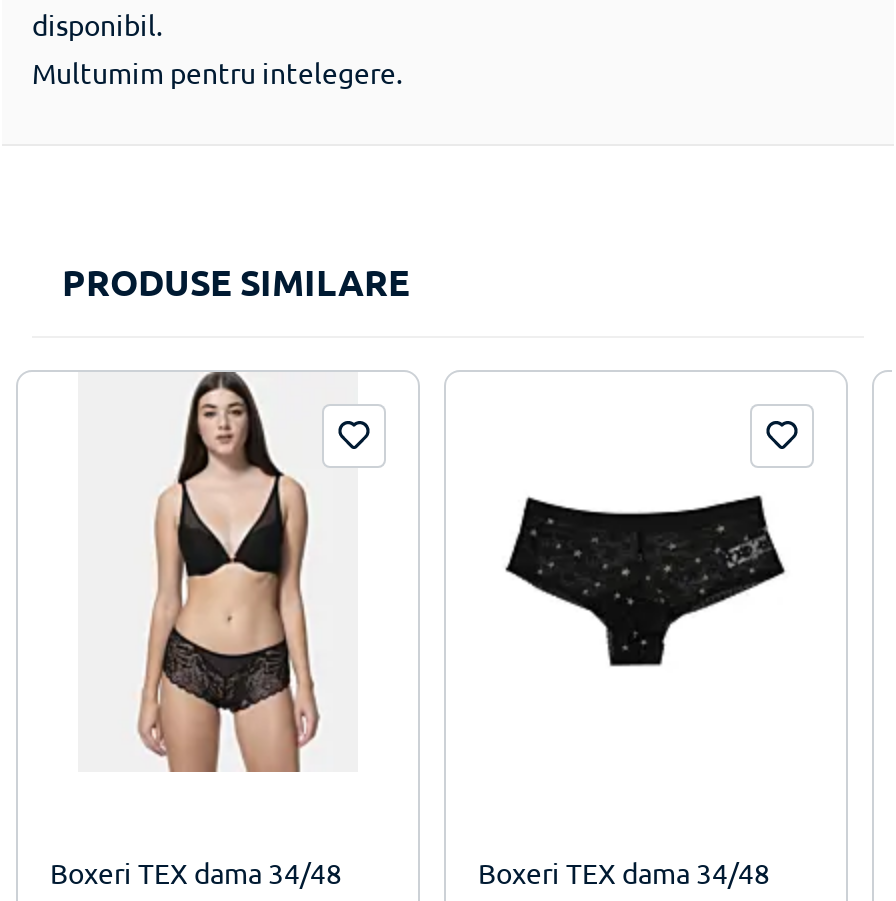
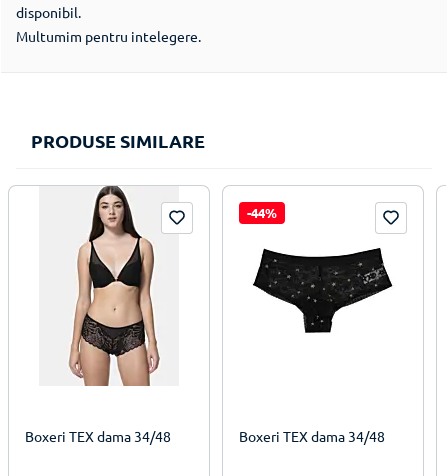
+ -44%
